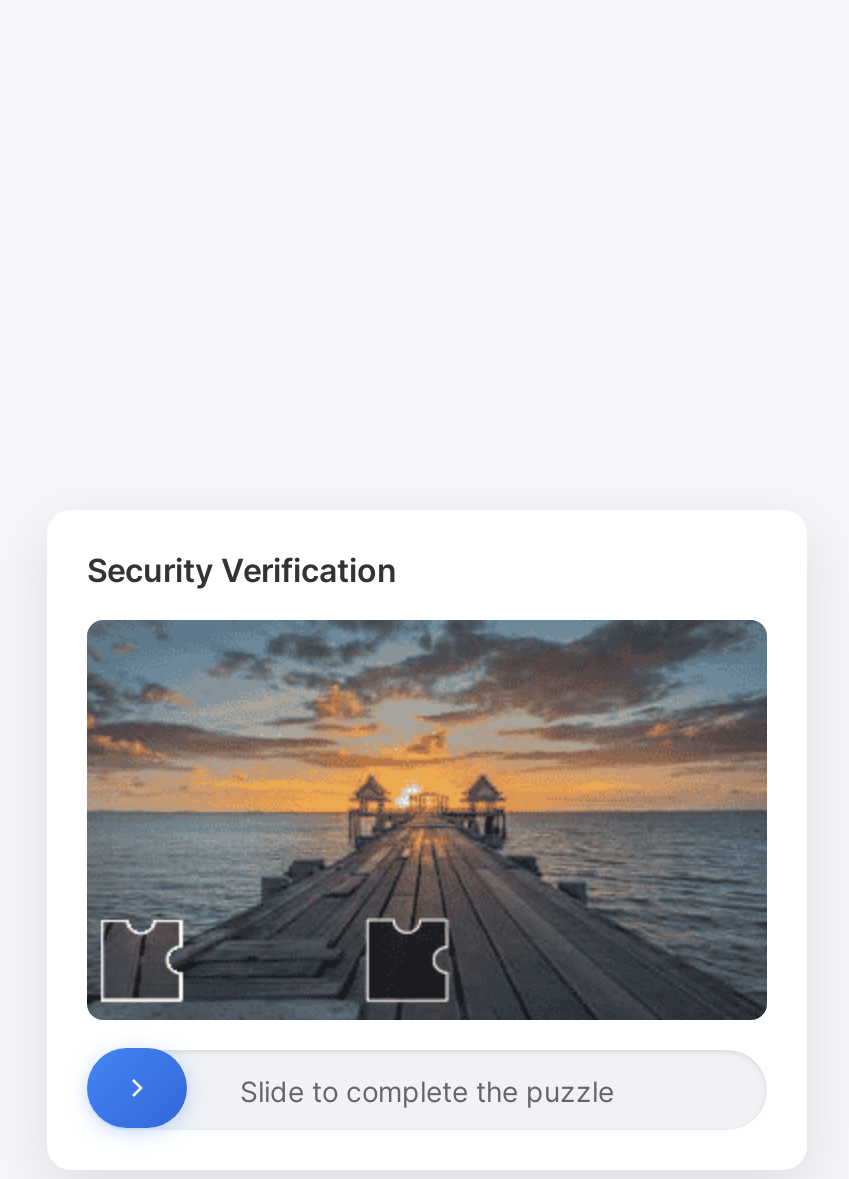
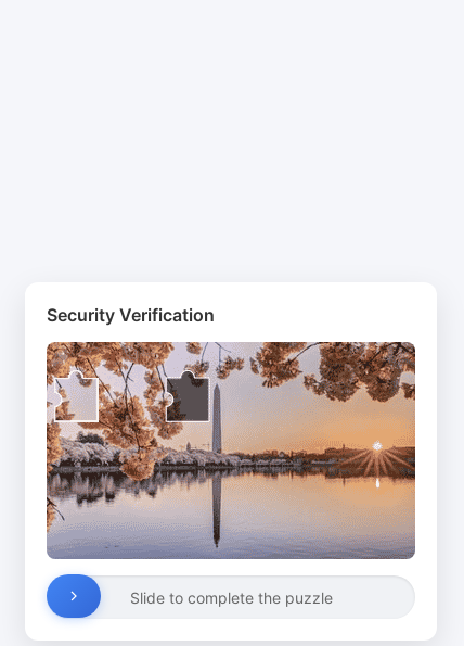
- [image]
+ [image]
